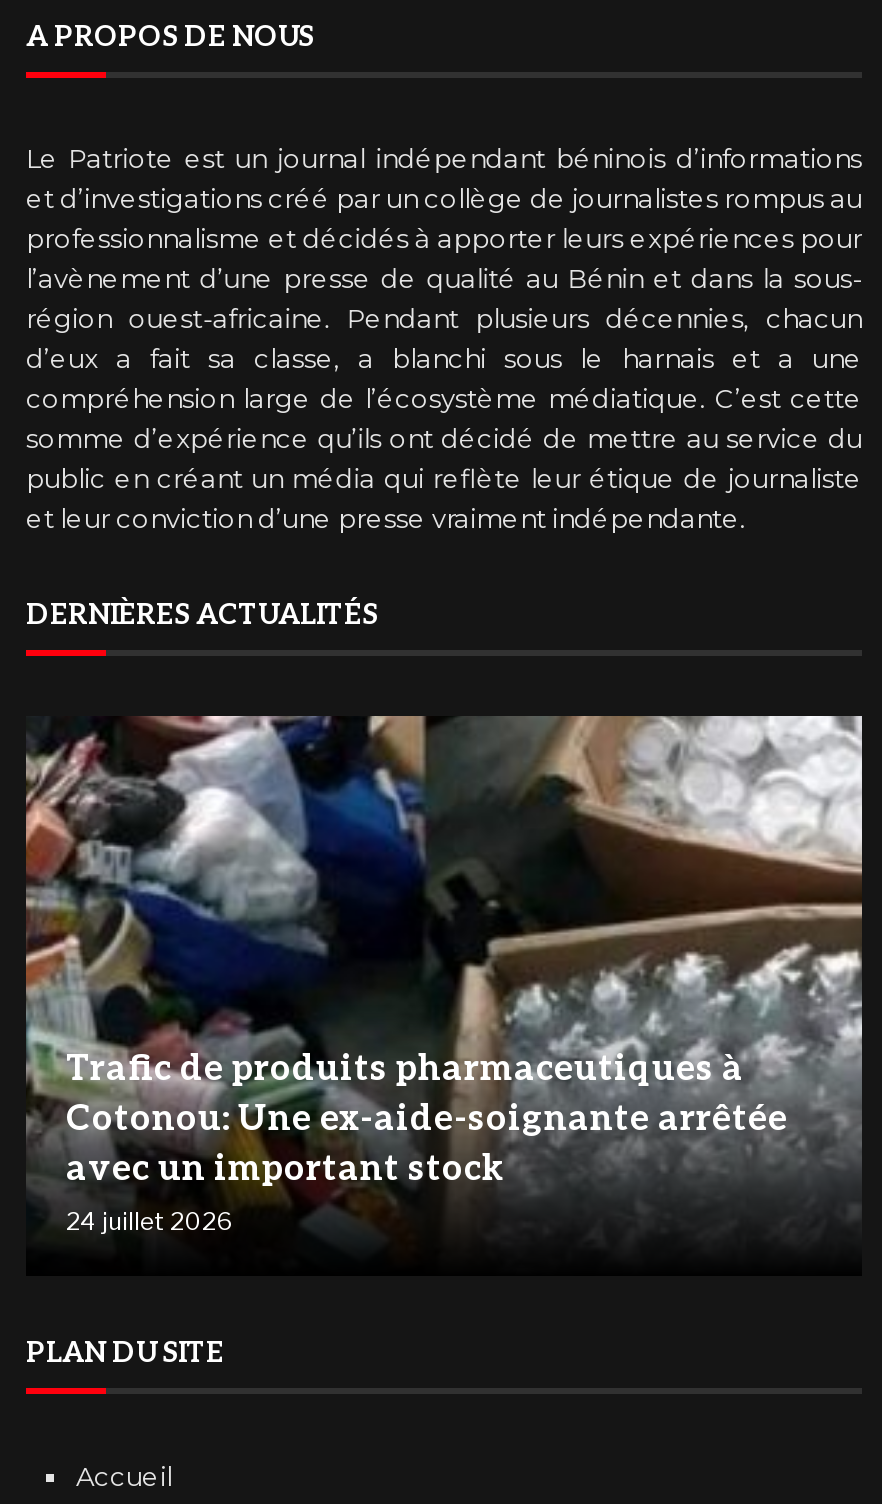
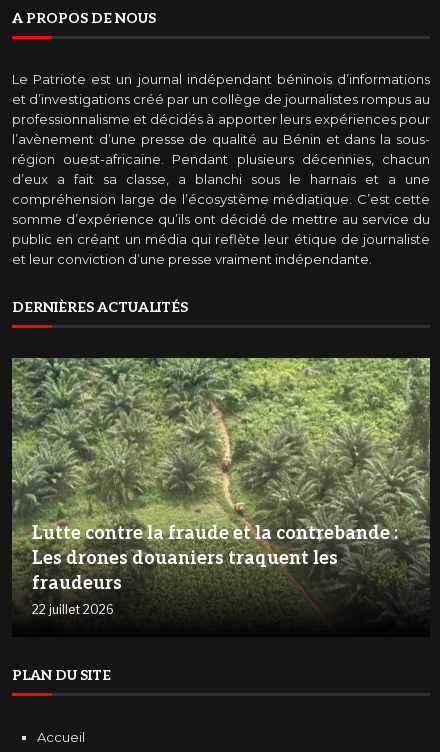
- [image]
- Trafic de produits pharmaceutiques à
- Cotonou: Une ex-aide-soignante arrêtée
- avec un important stock
- 24 juillet 2026
+ [image]
+ Lutte contre la fraude et la contrebande :
+ Les drones douaniers traquent les
+ fraudeurs
+ 22 juillet 2026
